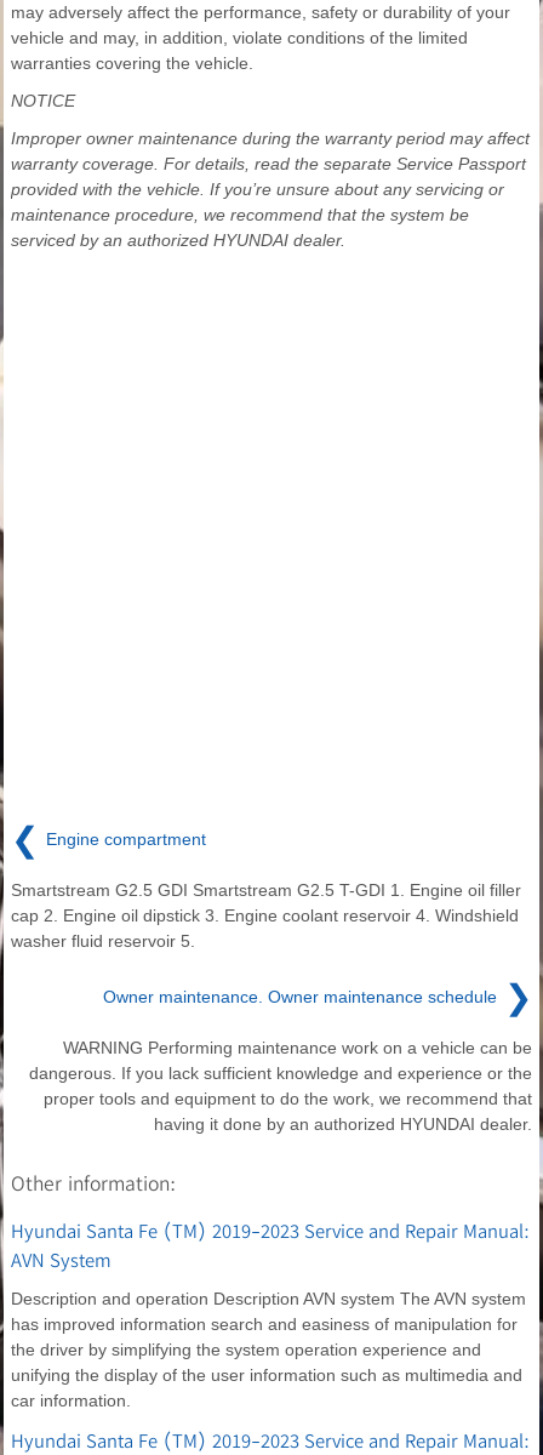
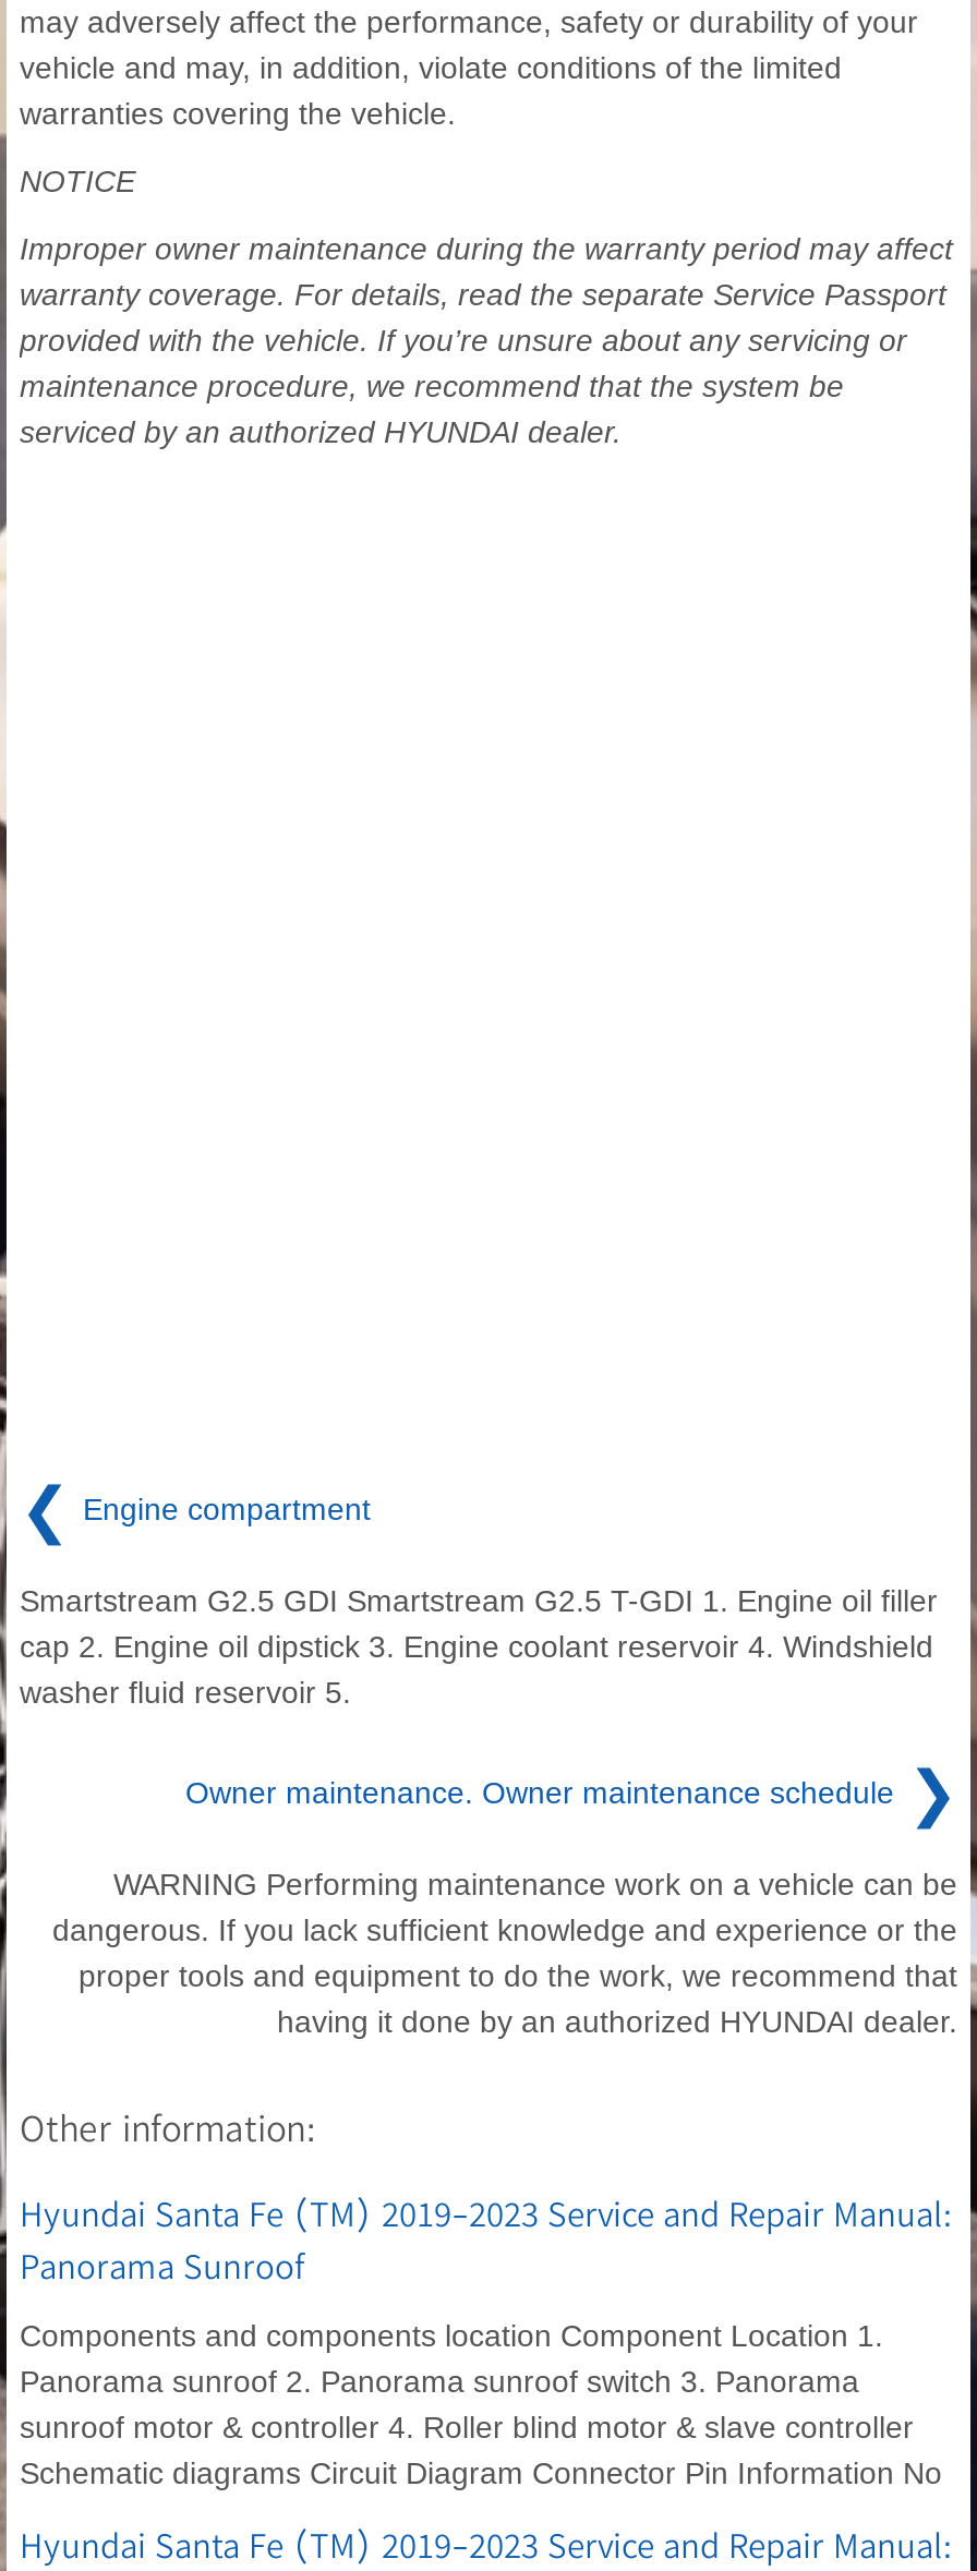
- AVN System
+ Panorama Sunroof

- Description and operation Description AVN system The AVN system
- has improved information search and easiness of manipulation for
- the driver by simplifying the system operation experience and
- unifying the display of the user information such as multimedia and
- car information.
+ Components and components location Component Location 1.
+ Panorama sunroof 2. Panorama sunroof switch 3. Panorama
+ sunroof motor & controller 4. Roller blind motor & slave controller
+ Schematic diagrams Circuit Diagram Connector Pin Information No
